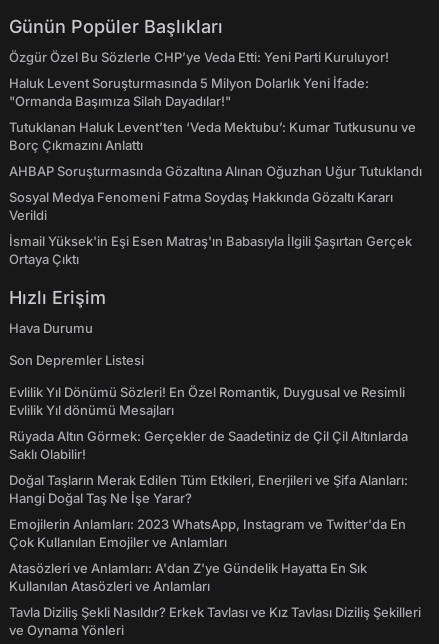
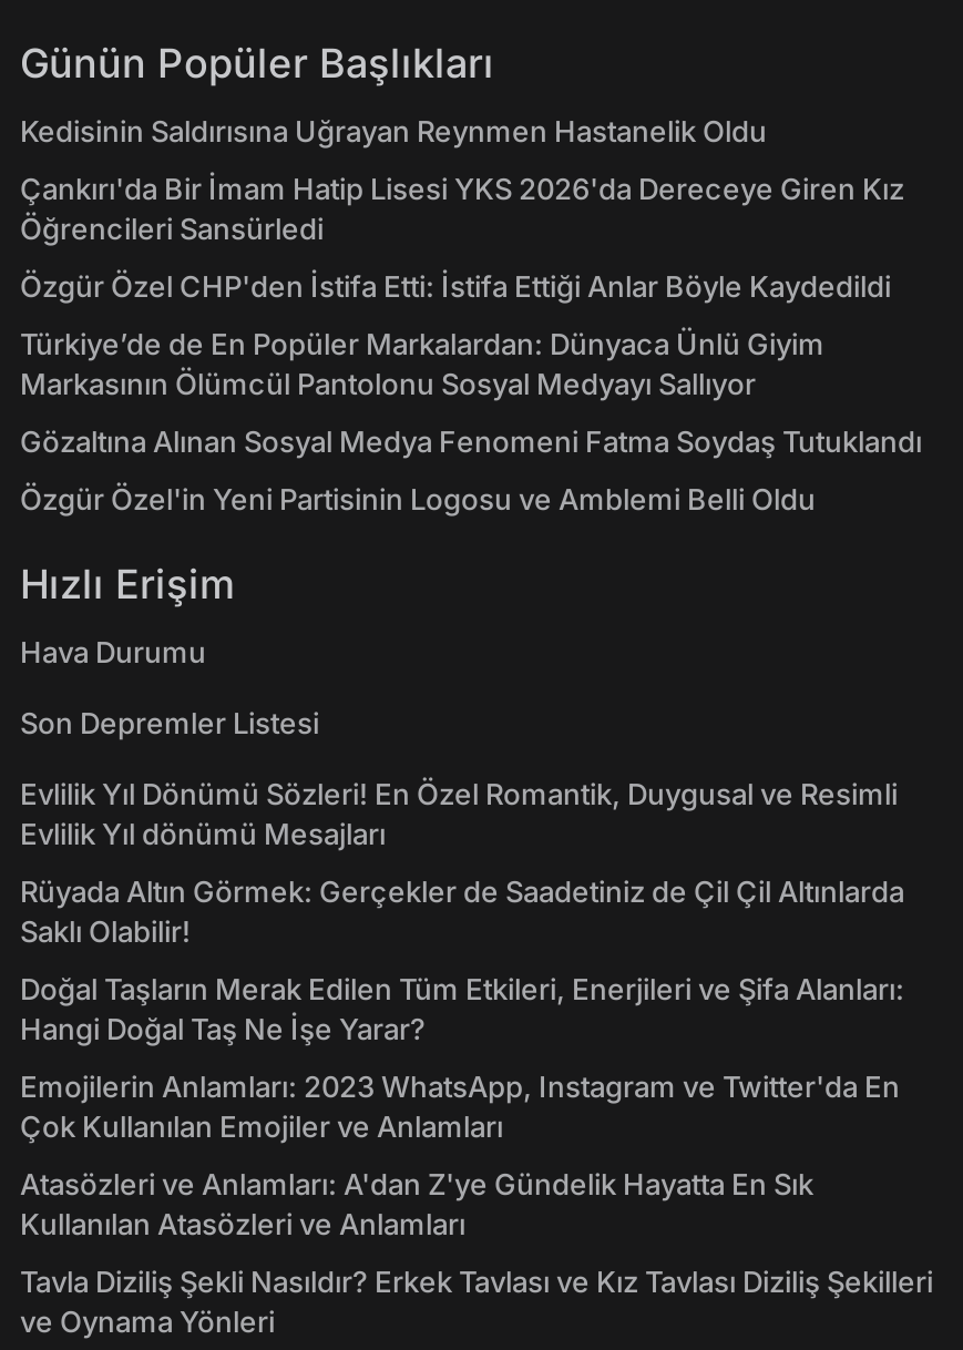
- Özgür Özel Bu Sözlerle CHP’ye Veda Etti: Yeni Parti Kuruluyor!
+ Kedisinin Saldırısına Uğrayan Reynmen Hastanelik Oldu

- Haluk Levent Soruşturmasında 5 Milyon Dolarlık Yeni İfade:
- "Ormanda Başımıza Silah Dayadılar!"
+ Çankırı'da Bir İmam Hatip Lisesi YKS 2026'da Dereceye Giren Kız
+ Öğrencileri Sansürledi

- Tutuklanan Haluk Levent’ten ‘Veda Mektubu’: Kumar Tutkusunu ve
- Borç Çıkmazını Anlattı
+ Özgür Özel CHP'den İstifa Etti: İstifa Ettiği Anlar Böyle Kaydedildi

- AHBAP Soruşturmasında Gözaltına Alınan Oğuzhan Uğur Tutuklandı
+ Türkiye’de de En Popüler Markalardan: Dünyaca Ünlü Giyim
+ Markasının Ölümcül Pantolonu Sosyal Medyayı Sallıyor

- Sosyal Medya Fenomeni Fatma Soydaş Hakkında Gözaltı Kararı
- Verildi
+ Gözaltına Alınan Sosyal Medya Fenomeni Fatma Soydaş Tutuklandı

- İsmail Yüksek'in Eşi Esen Matraş'ın Babasıyla İlgili Şaşırtan Gerçek
- Ortaya Çıktı
+ Özgür Özel'in Yeni Partisinin Logosu ve Amblemi Belli Oldu
